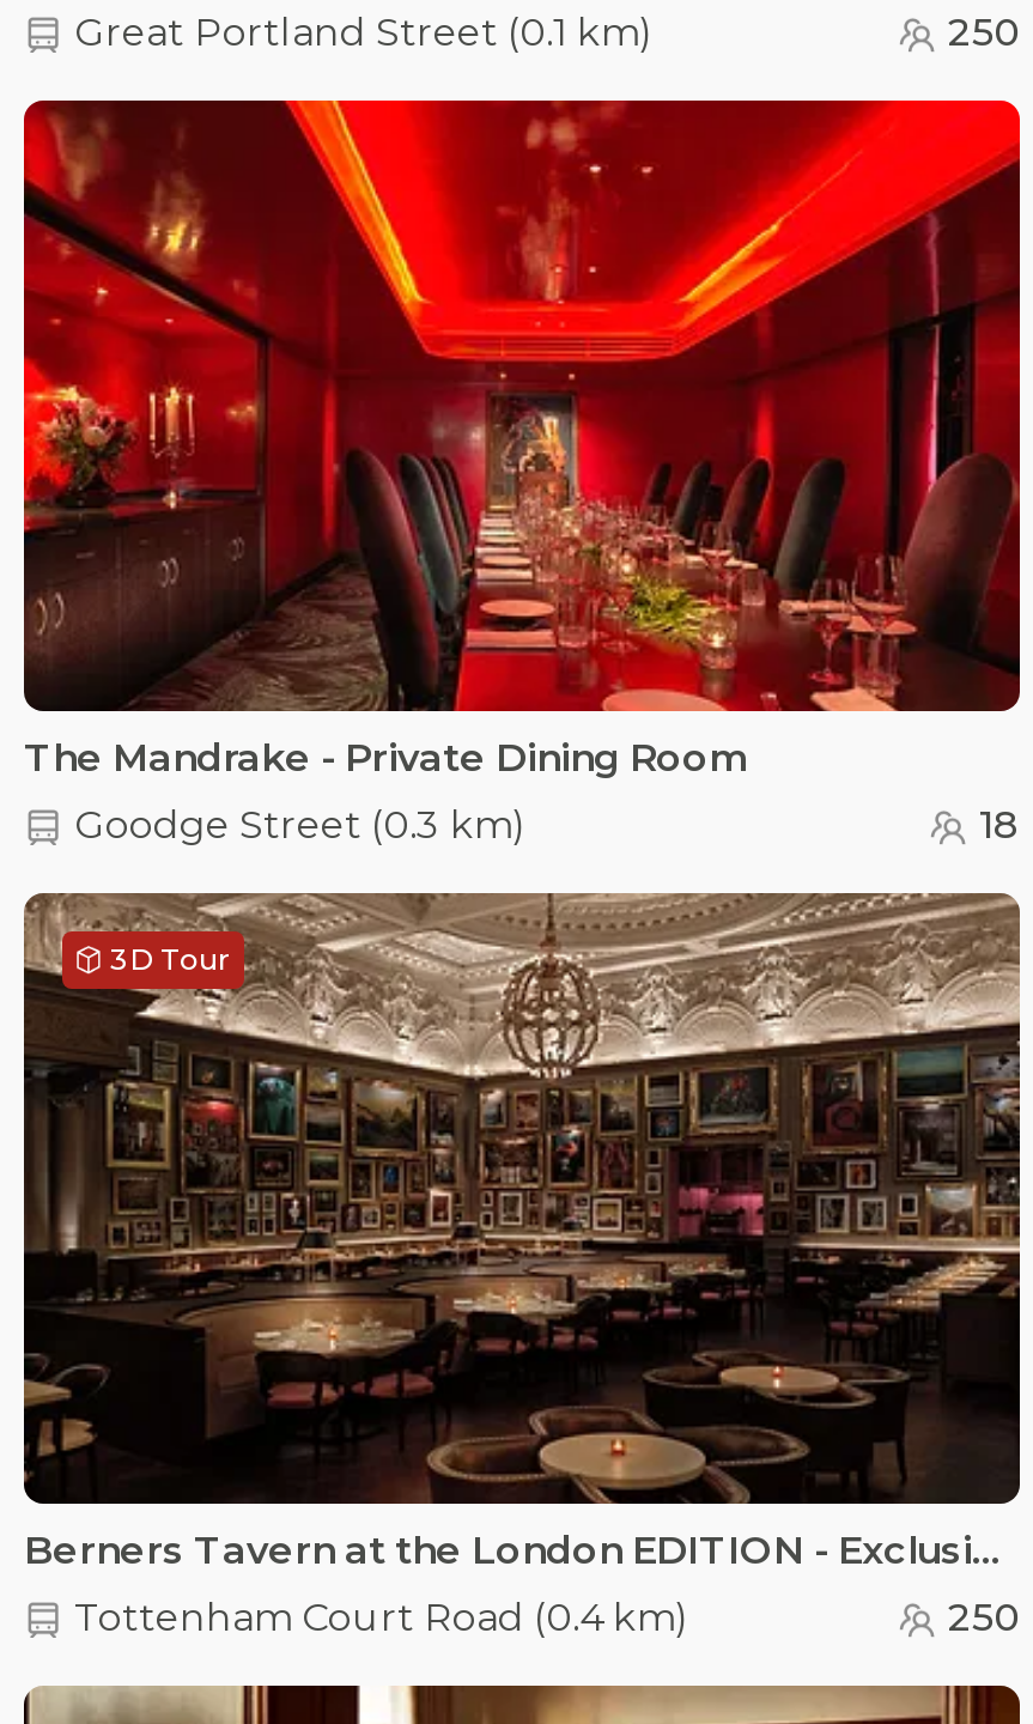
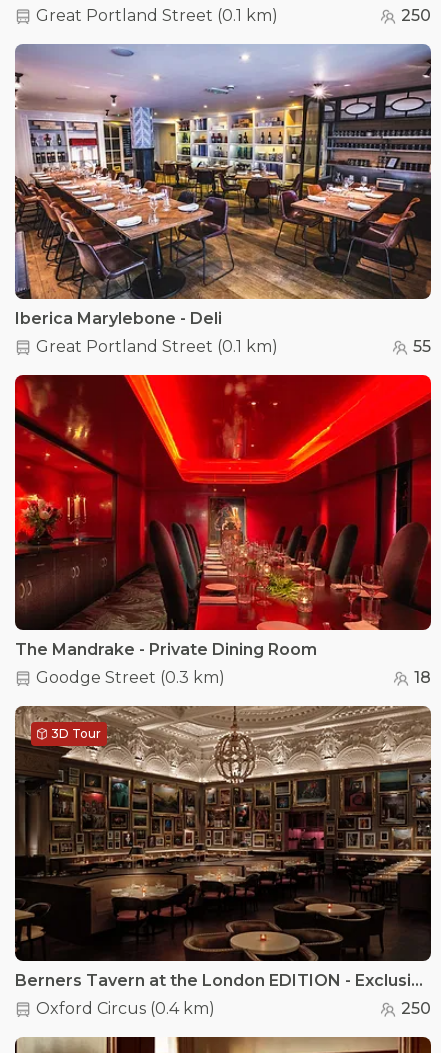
+ [image]
+ Iberica Marylebone - Deli
+ Great Portland Street (0.1 km)
+ 55

- Tottenham Court Road (0.4 km)
+ Oxford Circus (0.4 km)
